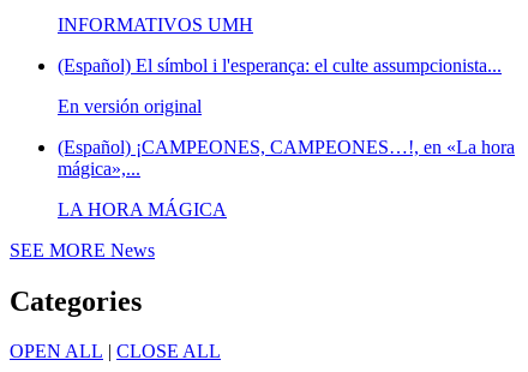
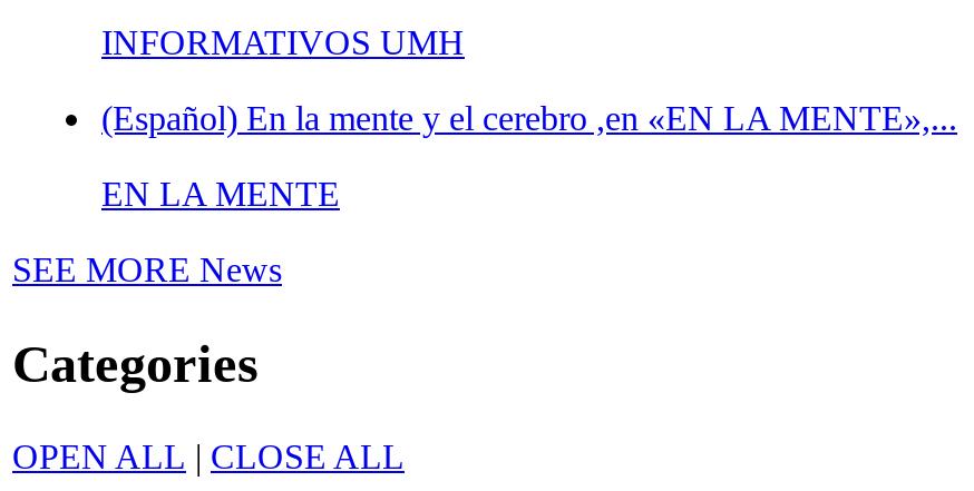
- (Español) El símbol i l'esperança: el culte assumpcionista...
- En versión original
- (Español) ¡CAMPEONES, CAMPEONES…!, en «La hora
- mágica»,...
- LA HORA MÁGICA
+ (Español) En la mente y el cerebro ,en «EN LA MENTE»,...
+ EN LA MENTE
